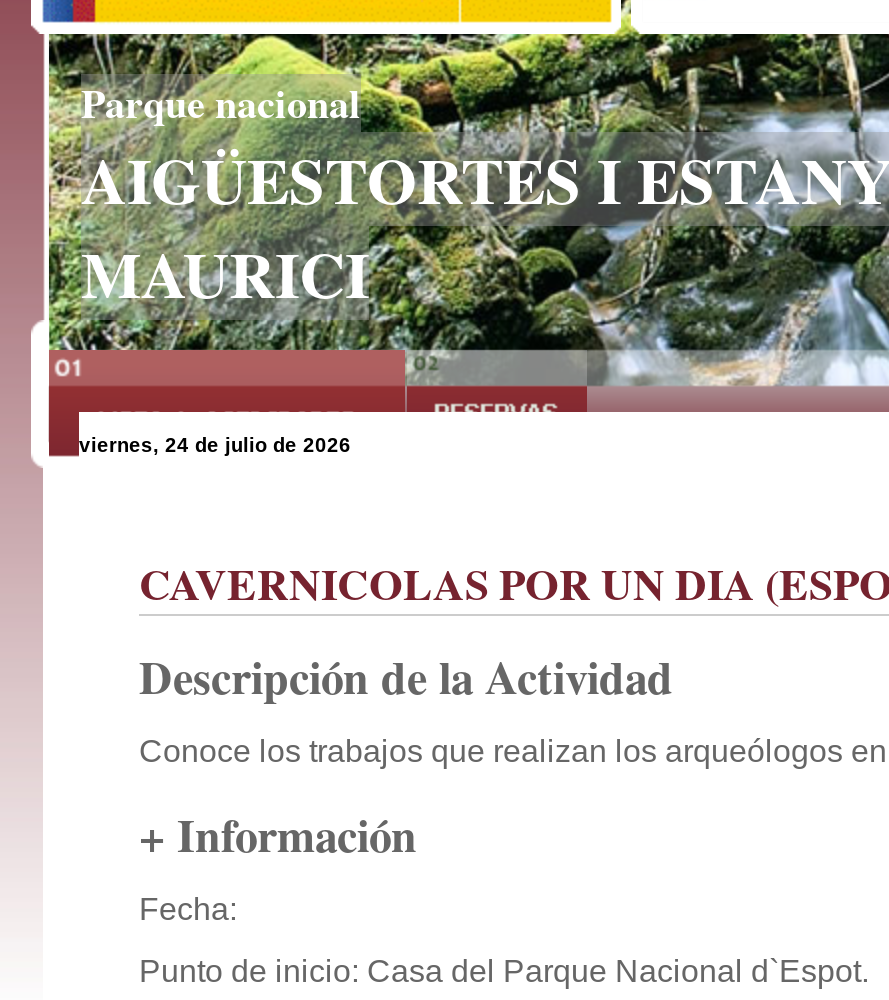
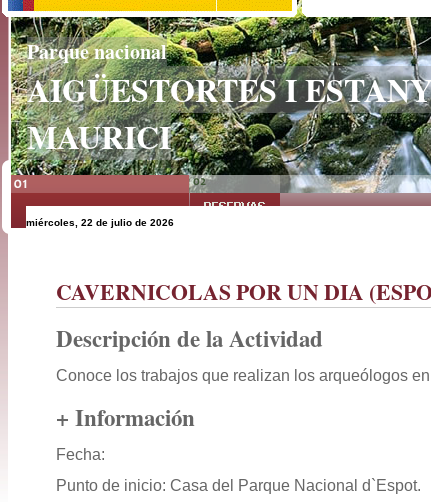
- viernes, 24 de julio de 2026
+ miércoles, 22 de julio de 2026
